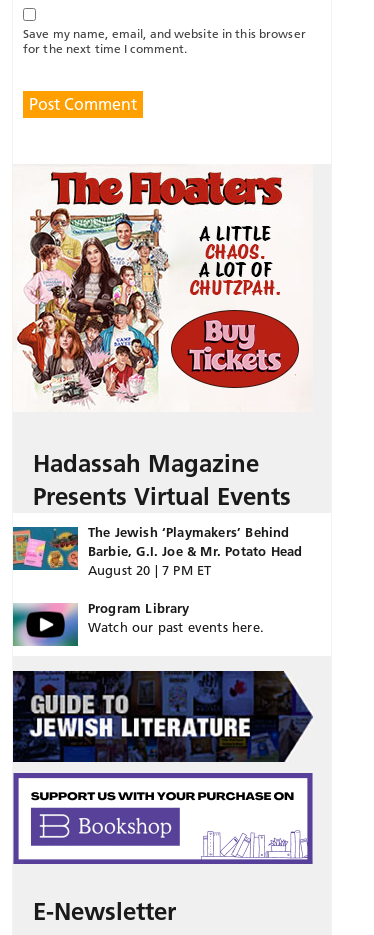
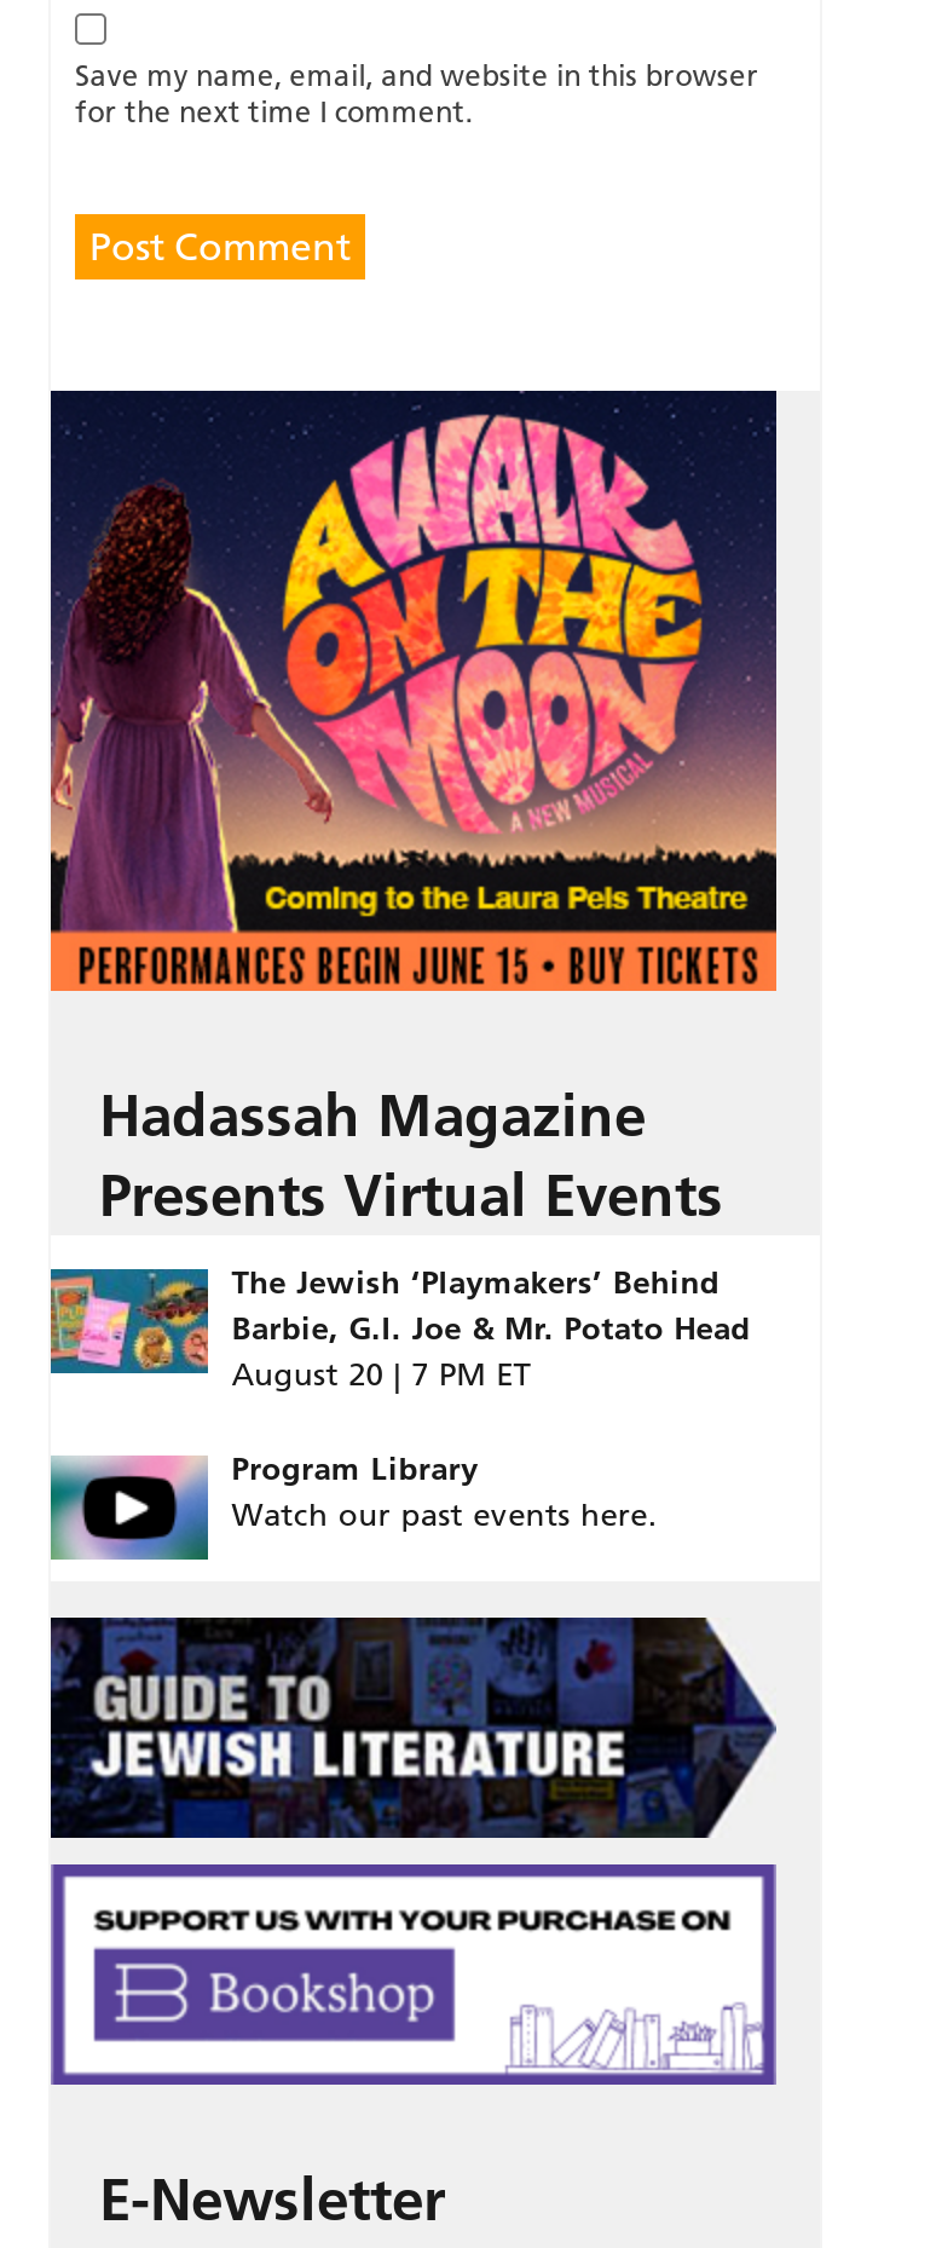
- [image]
+ [image]
